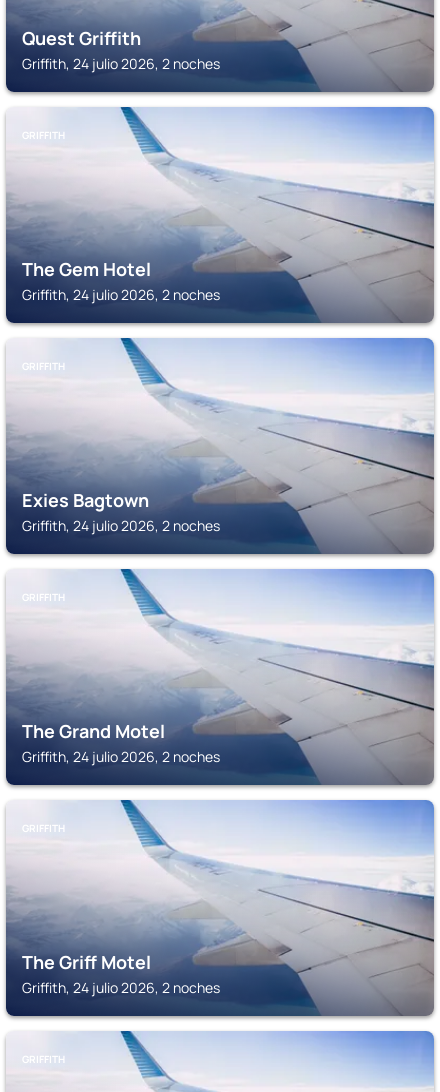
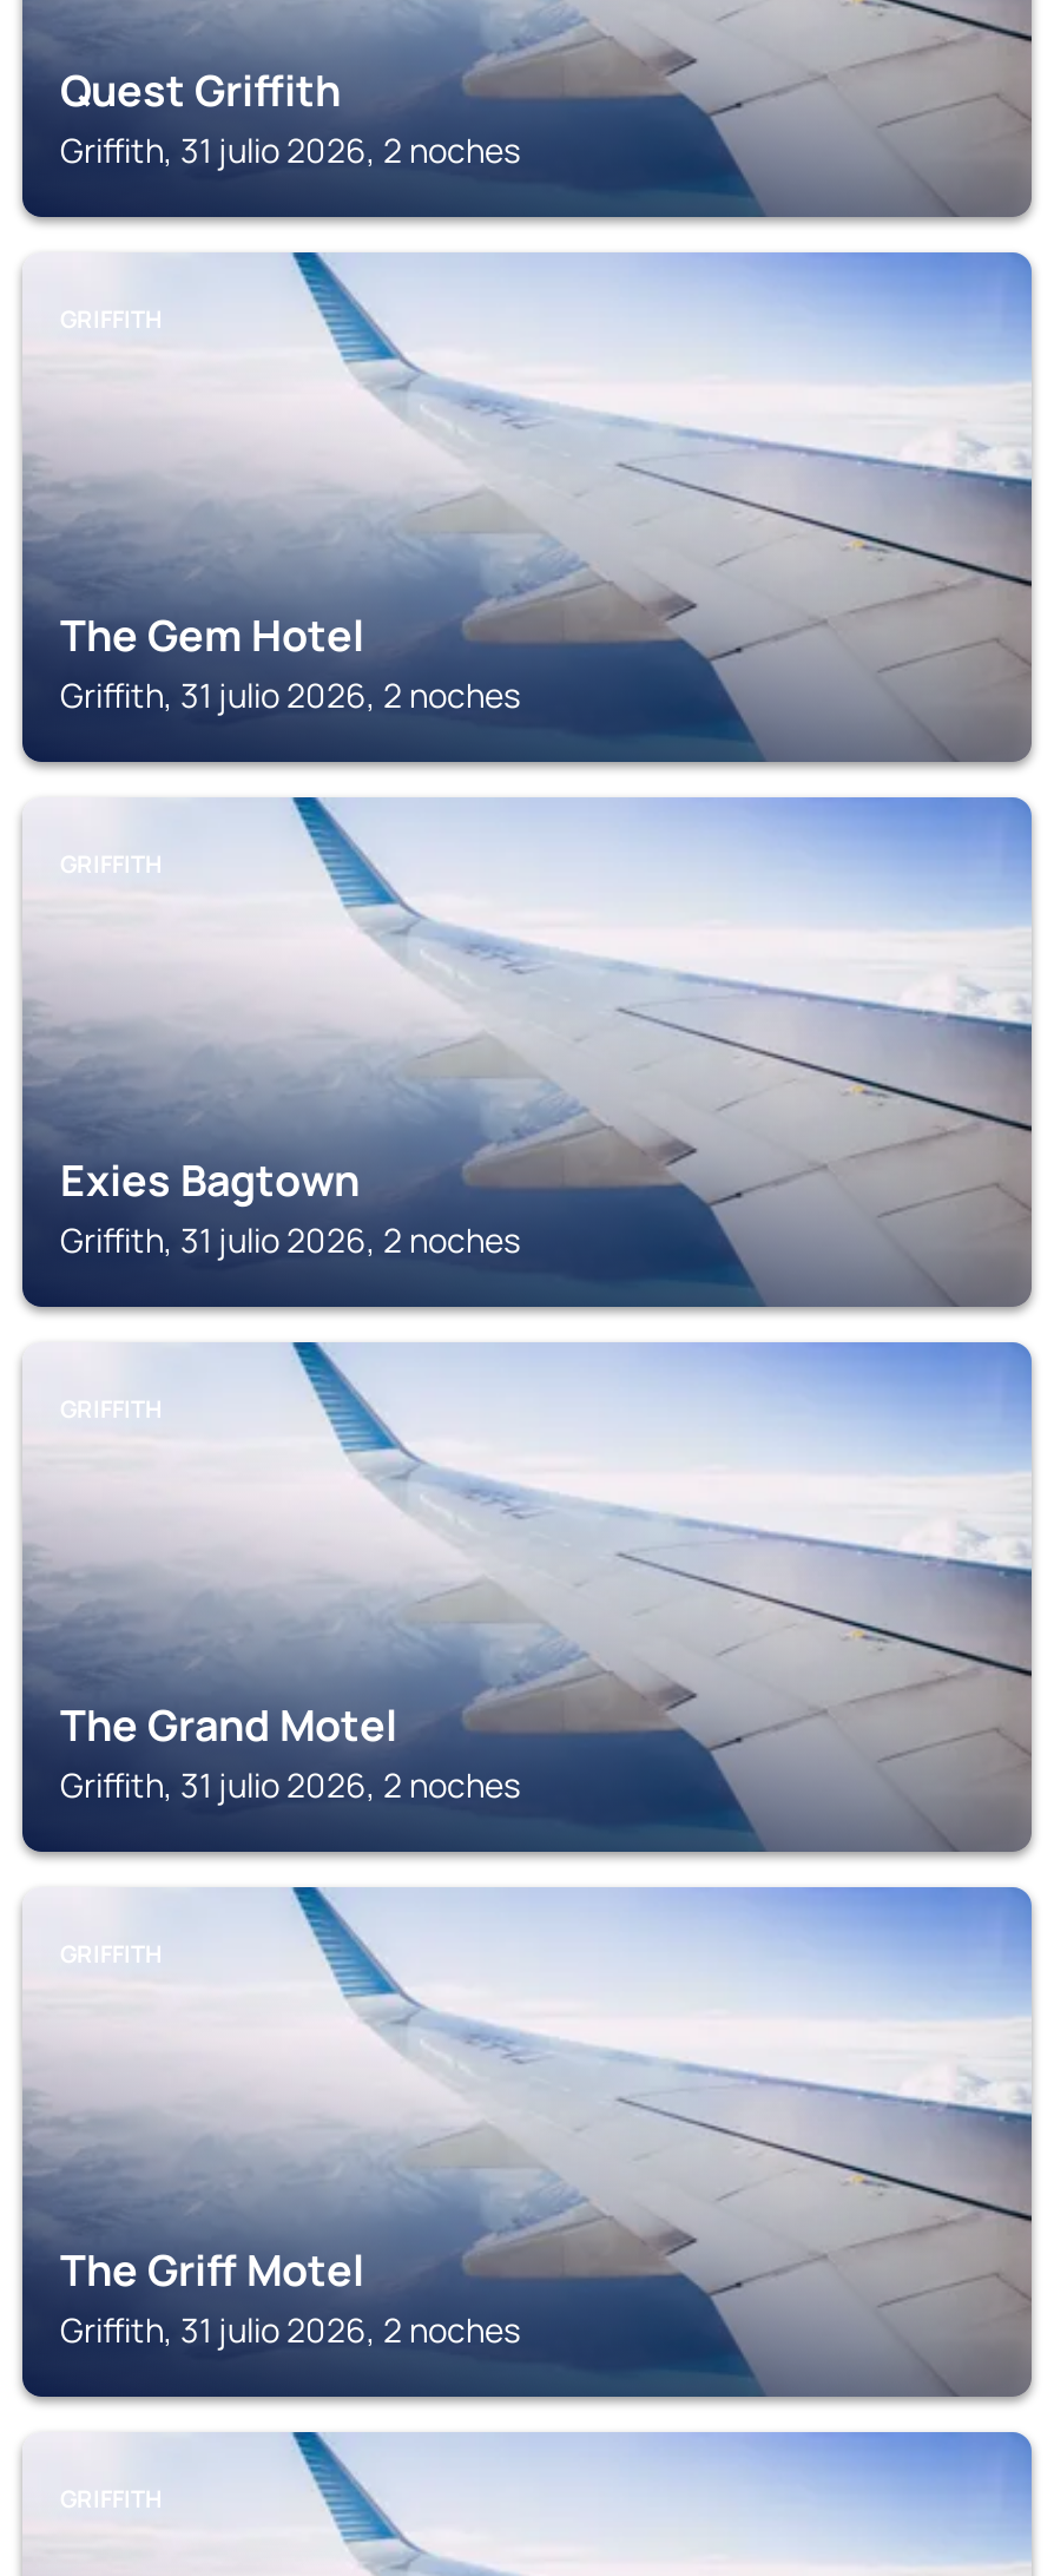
- Griffith, 24 julio 2026, 2 noches
+ Griffith, 31 julio 2026, 2 noches

- Griffith, 24 julio 2026, 2 noches
+ Griffith, 31 julio 2026, 2 noches

- Griffith, 24 julio 2026, 2 noches
+ Griffith, 31 julio 2026, 2 noches

- Griffith, 24 julio 2026, 2 noches
+ Griffith, 31 julio 2026, 2 noches

- Griffith, 24 julio 2026, 2 noches
+ Griffith, 31 julio 2026, 2 noches
